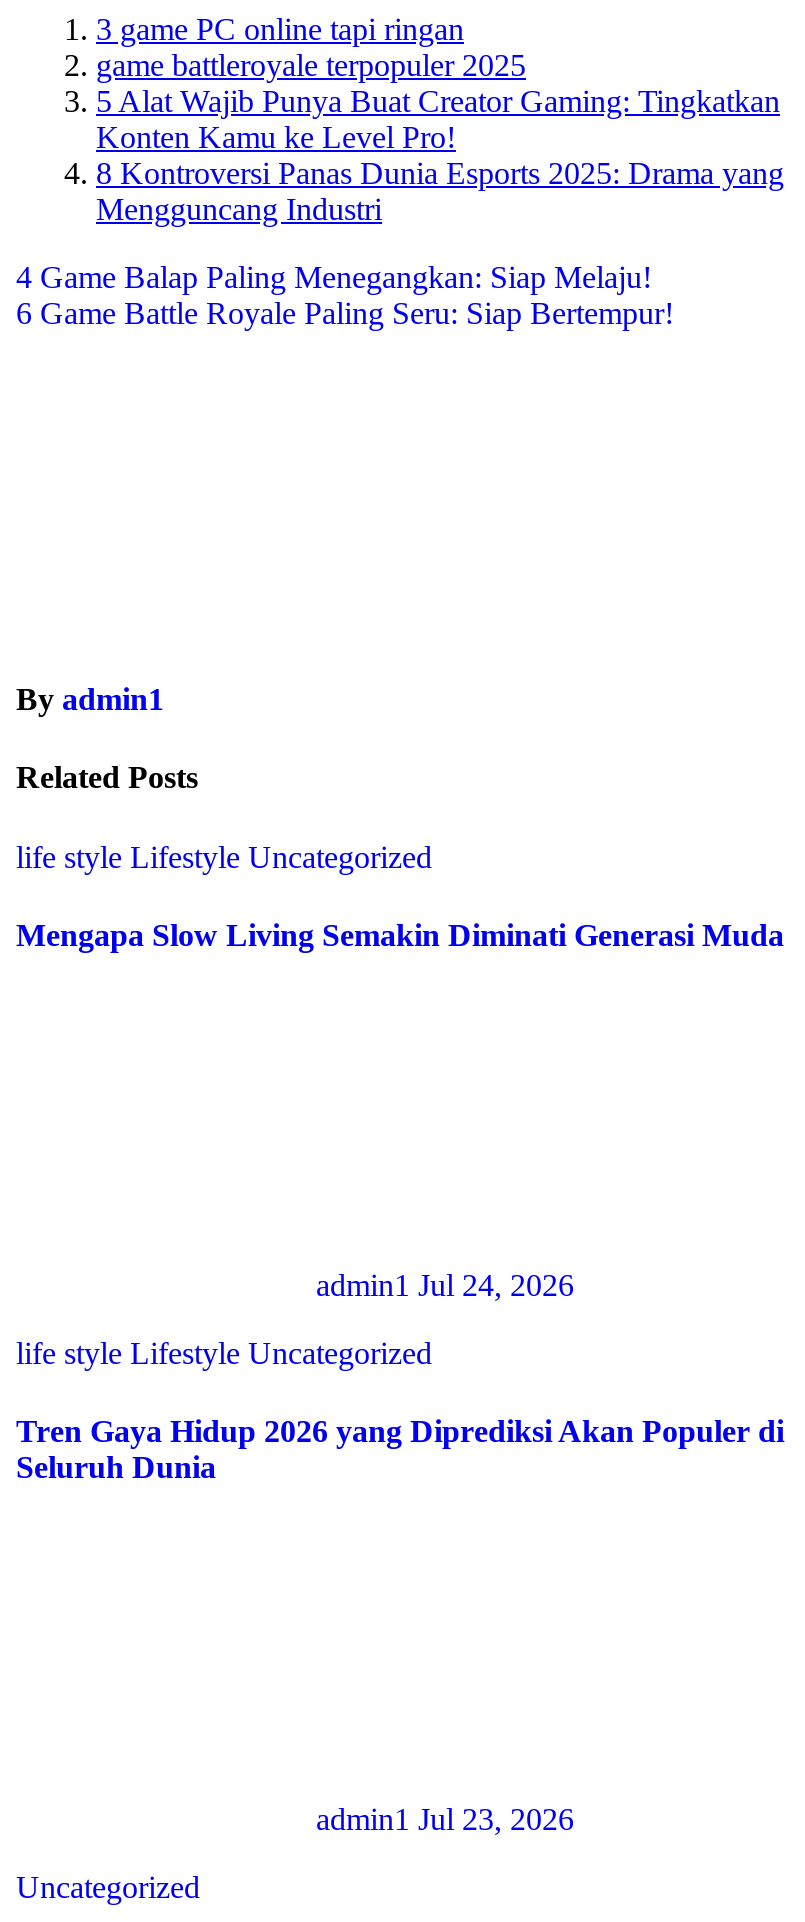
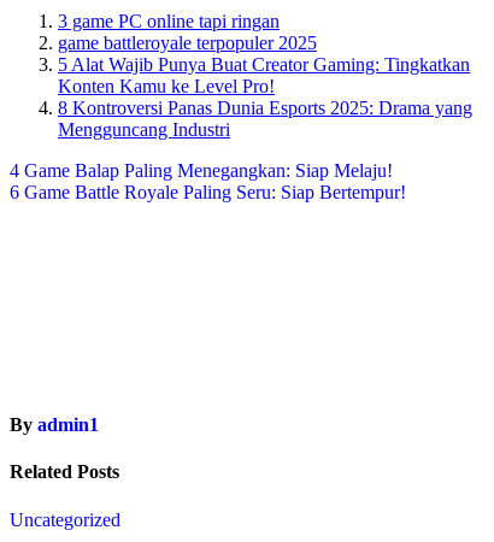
- life style Lifestyle Uncategorized
- Mengapa Slow Living Semakin Diminati Generasi Muda

- admin1 Jul 24, 2026
- life style Lifestyle Uncategorized
- Tren Gaya Hidup 2026 yang Diprediksi Akan Populer di
- Seluruh Dunia

- admin1 Jul 23, 2026
